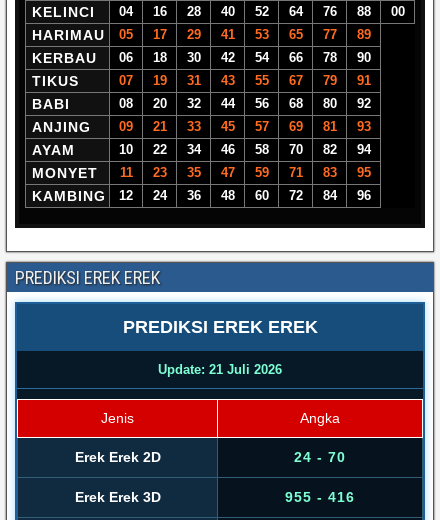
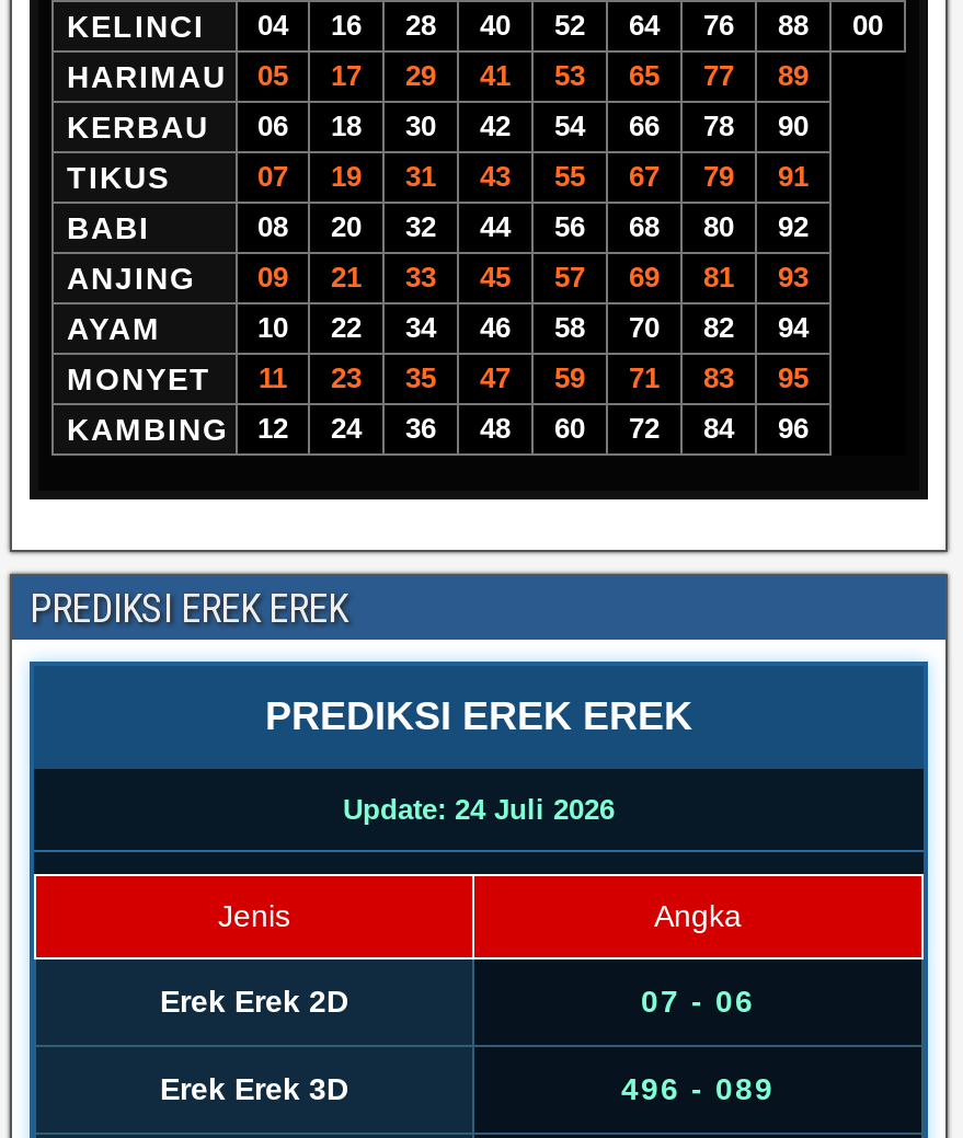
- Update: 21 Juli 2026
+ Update: 24 Juli 2026

- 24 - 70
+ 07 - 06

- 955 - 416
+ 496 - 089
